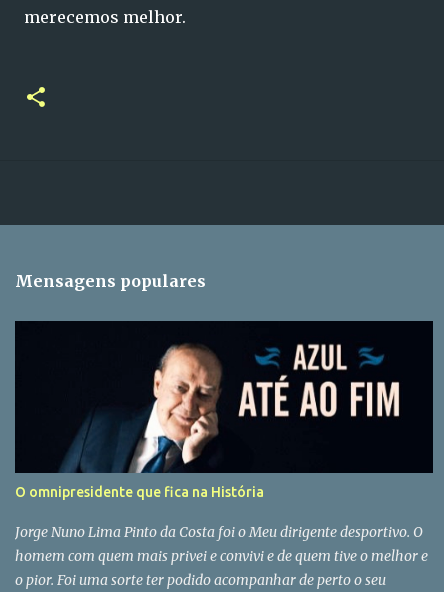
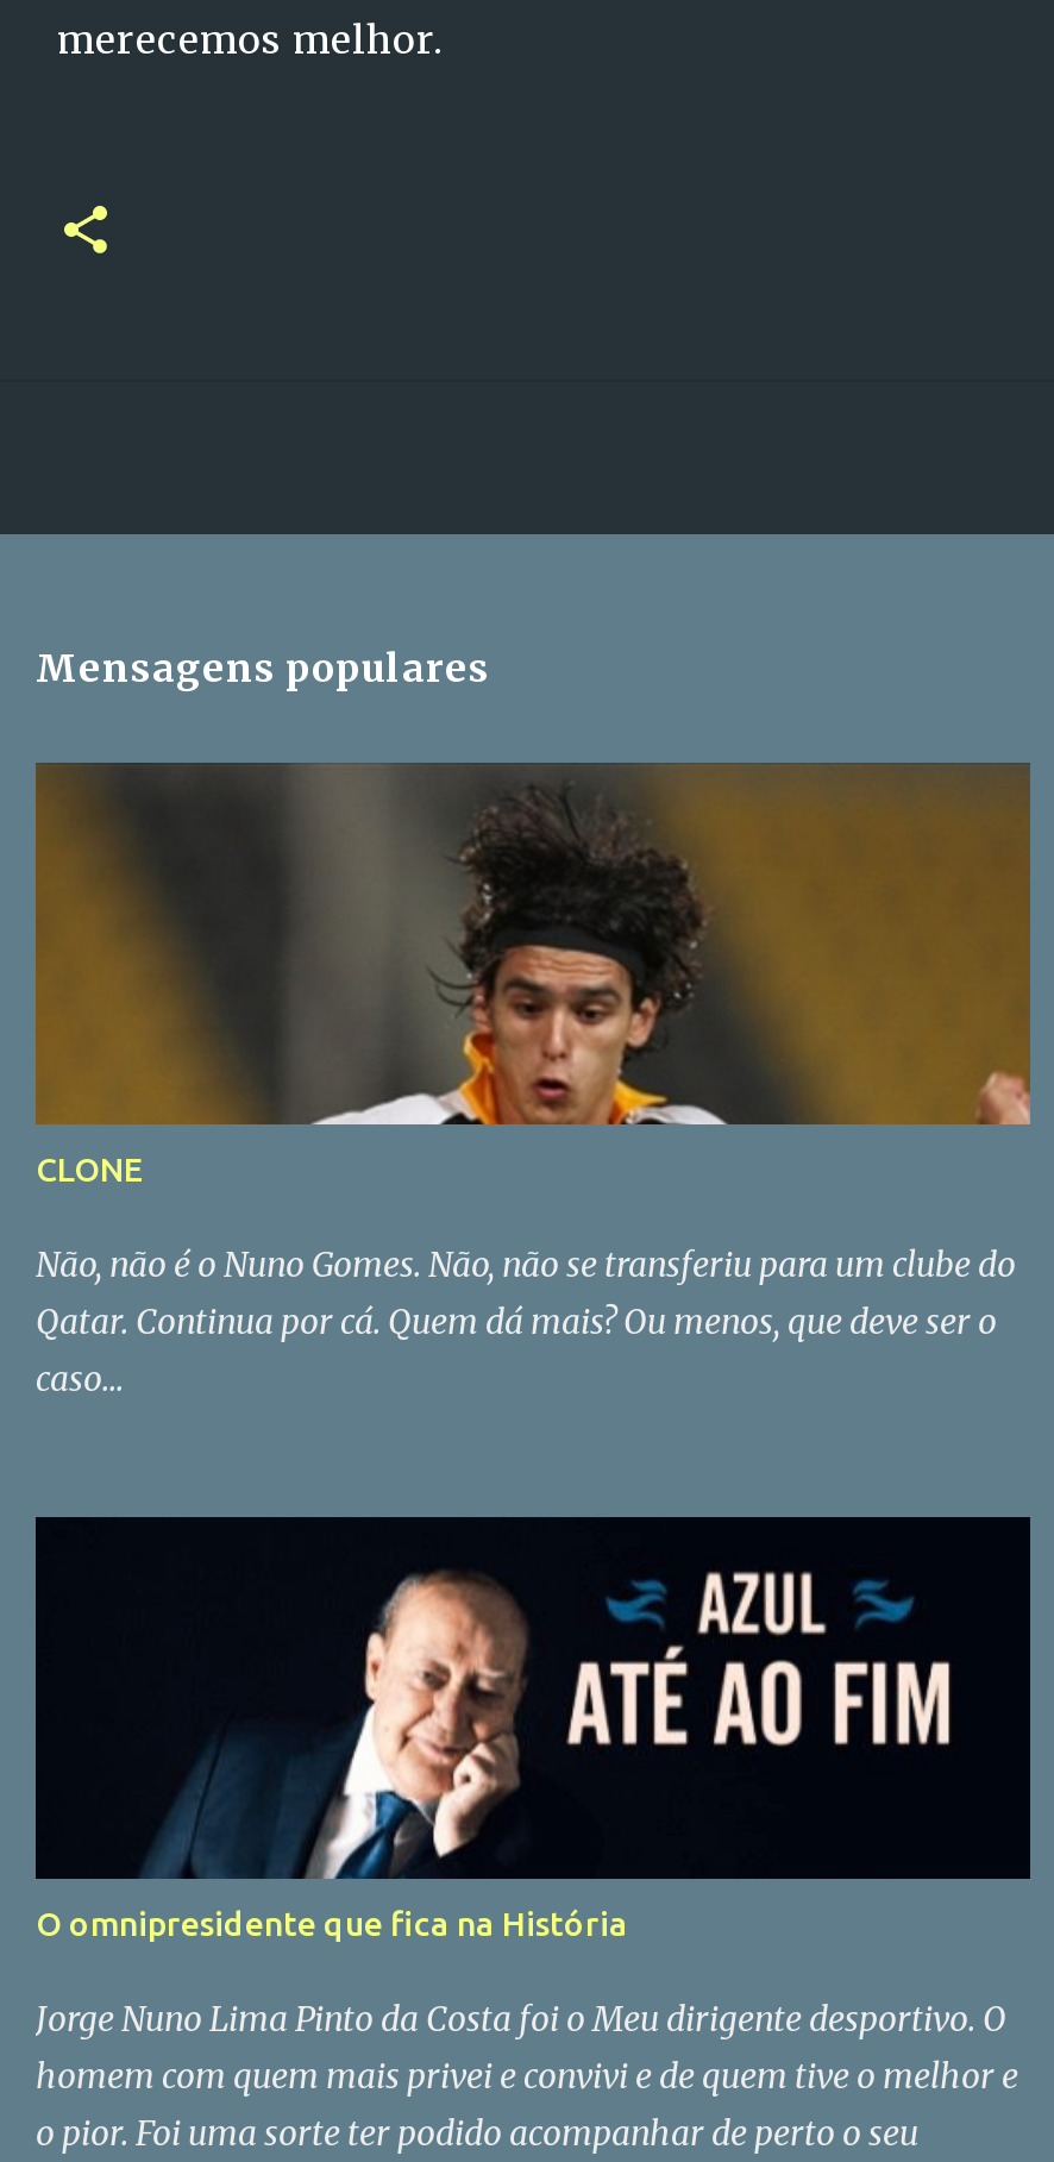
+ [image]
+ CLONE
+ Não, não é o Nuno Gomes. Não, não se transferiu para um clube do
+ Qatar. Continua por cá. Quem dá mais? Ou menos, que deve ser o
+ caso...
